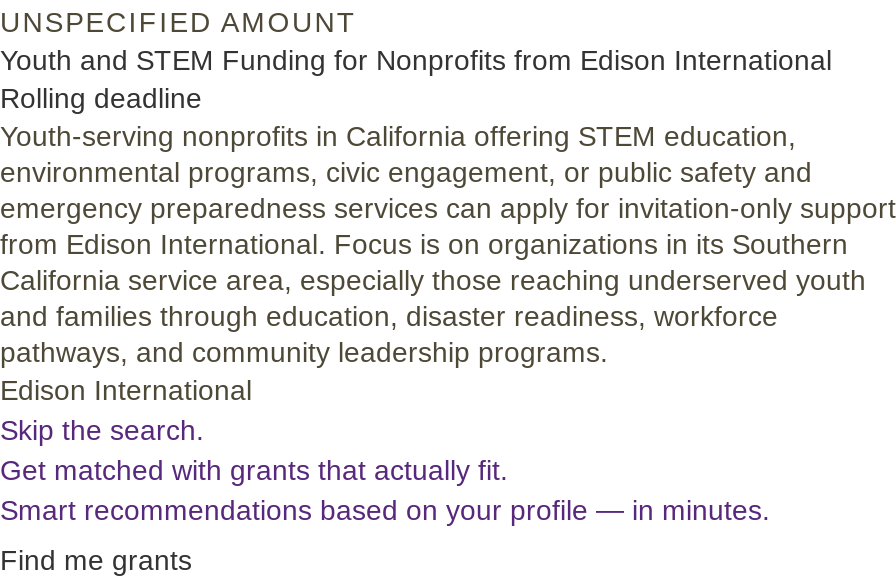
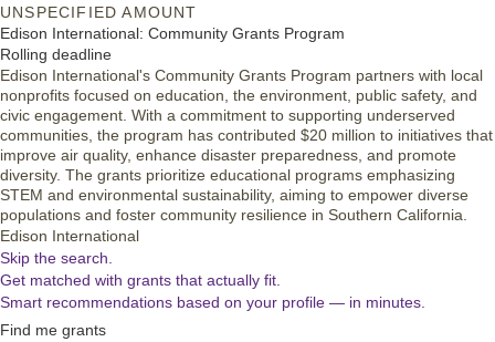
- Youth and STEM Funding for Nonprofits from Edison International
+ Edison International: Community Grants Program

- Youth-serving nonprofits in California offering STEM education,
- environmental programs, civic engagement, or public safety and
- emergency preparedness services can apply for invitation-only support
- from Edison International. Focus is on organizations in its Southern
- California service area, especially those reaching underserved youth
- and families through education, disaster readiness, workforce
- pathways, and community leadership programs.
+ Edison International's Community Grants Program partners with local
+ nonprofits focused on education, the environment, public safety, and
+ civic engagement. With a commitment to supporting underserved
+ communities, the program has contributed $20 million to initiatives that
+ improve air quality, enhance disaster preparedness, and promote
+ diversity. The grants prioritize educational programs emphasizing
+ STEM and environmental sustainability, aiming to empower diverse
+ populations and foster community resilience in Southern California.
